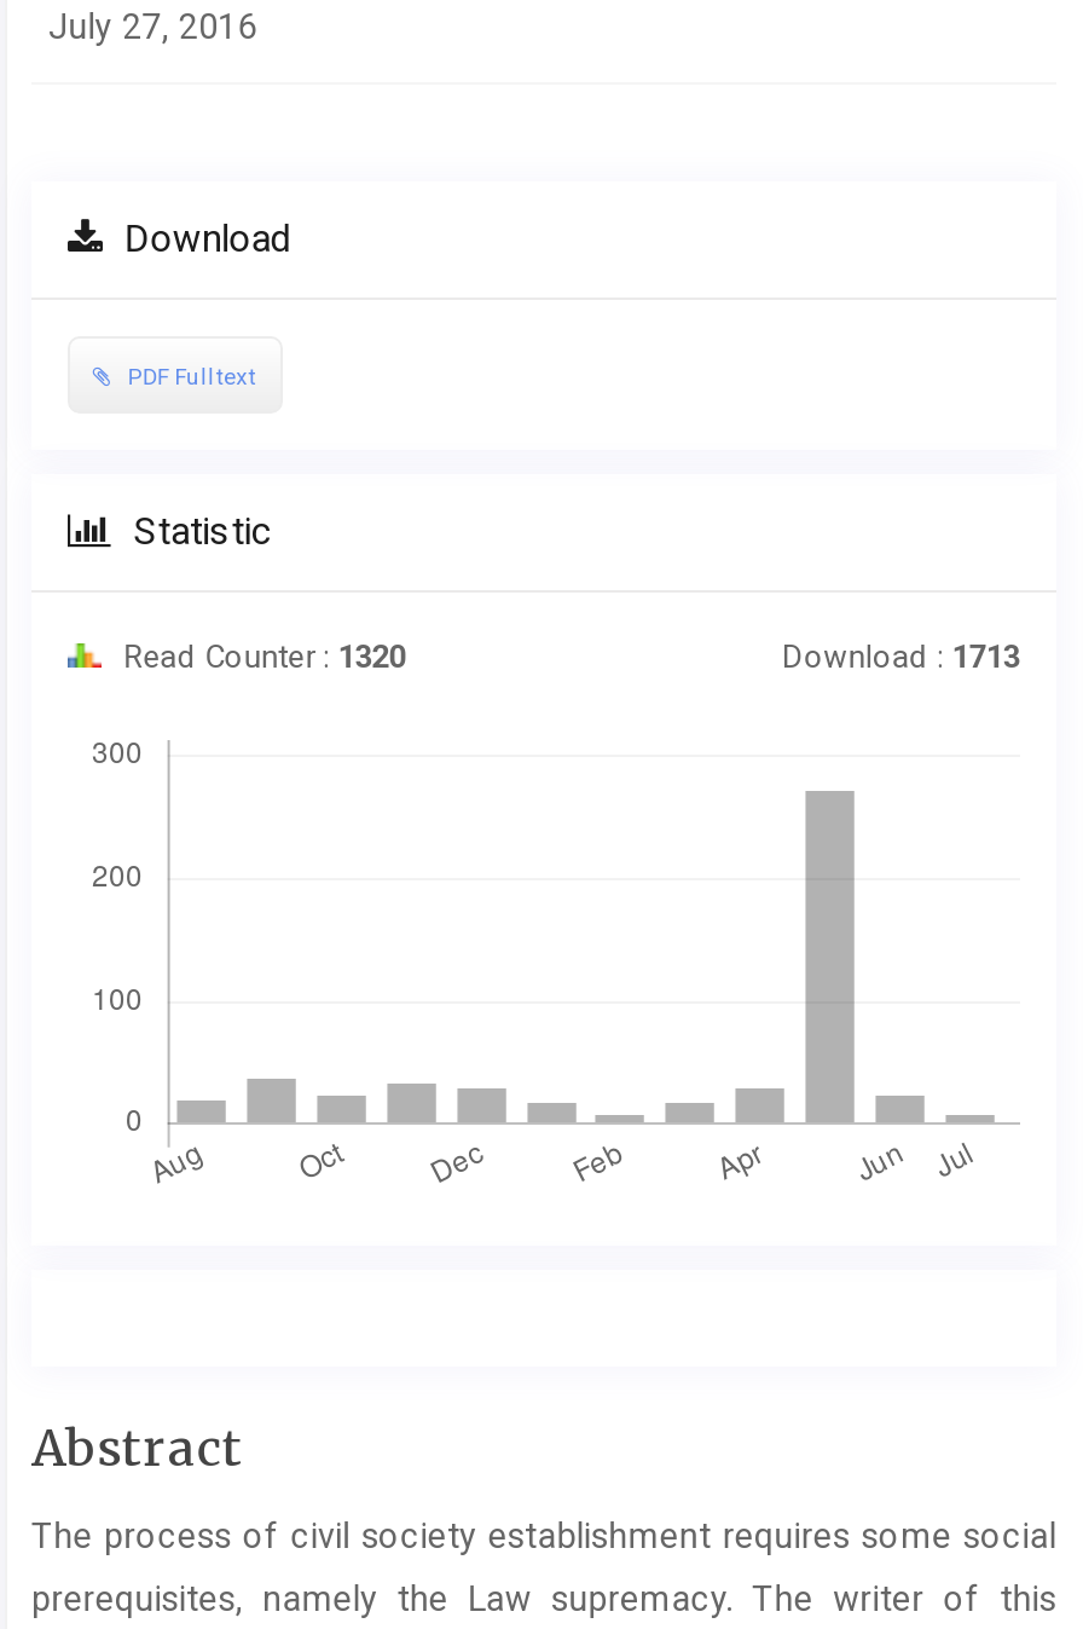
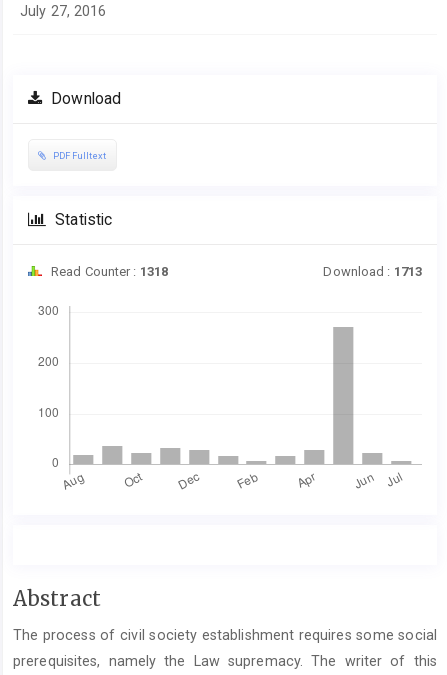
- Read Counter : 1320
+ Read Counter : 1318
